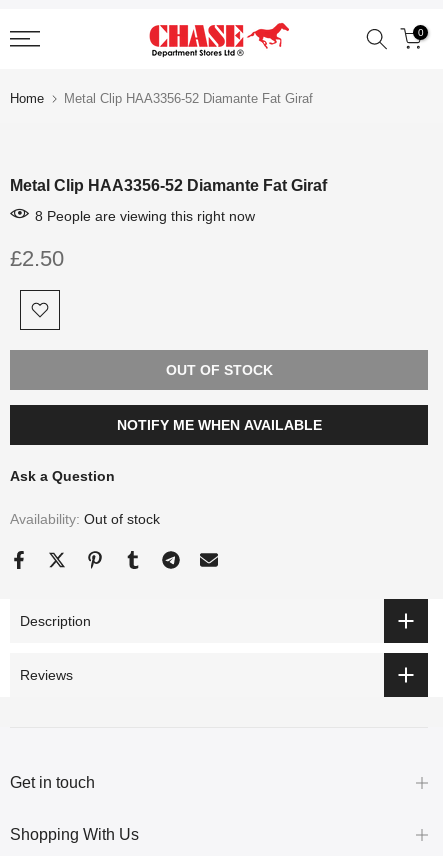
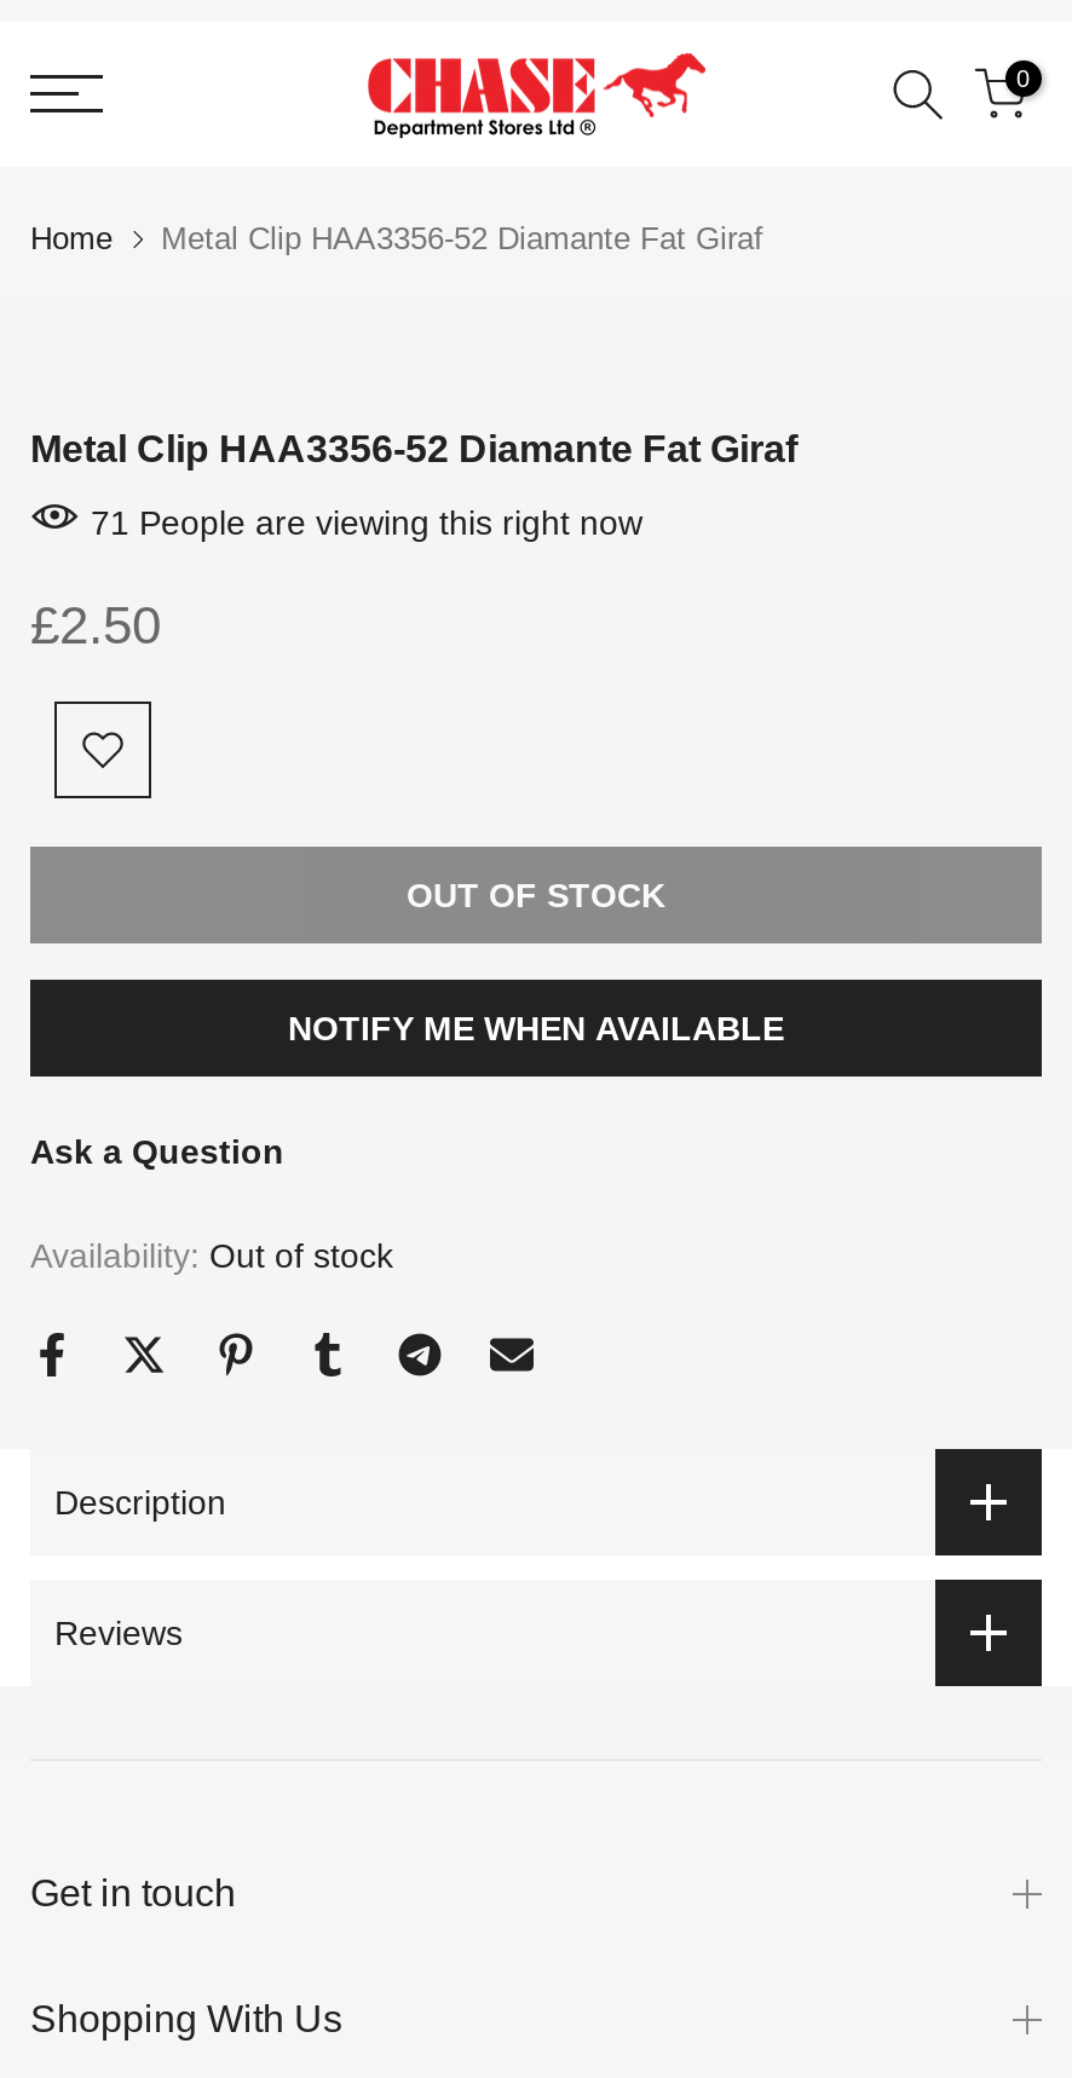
- 8 People are viewing this right now
+ 71 People are viewing this right now
